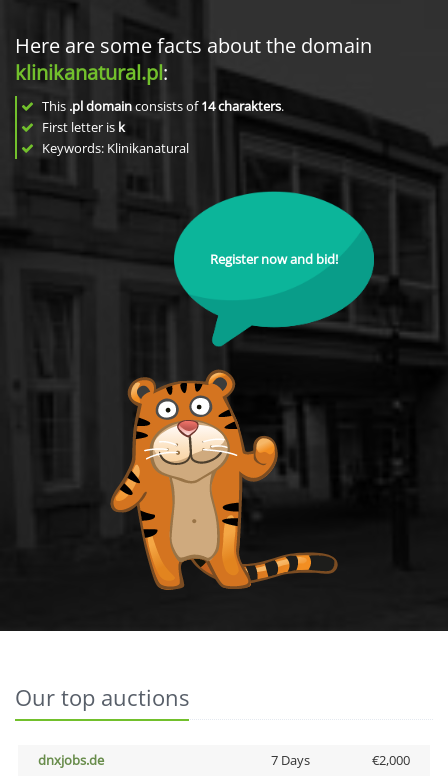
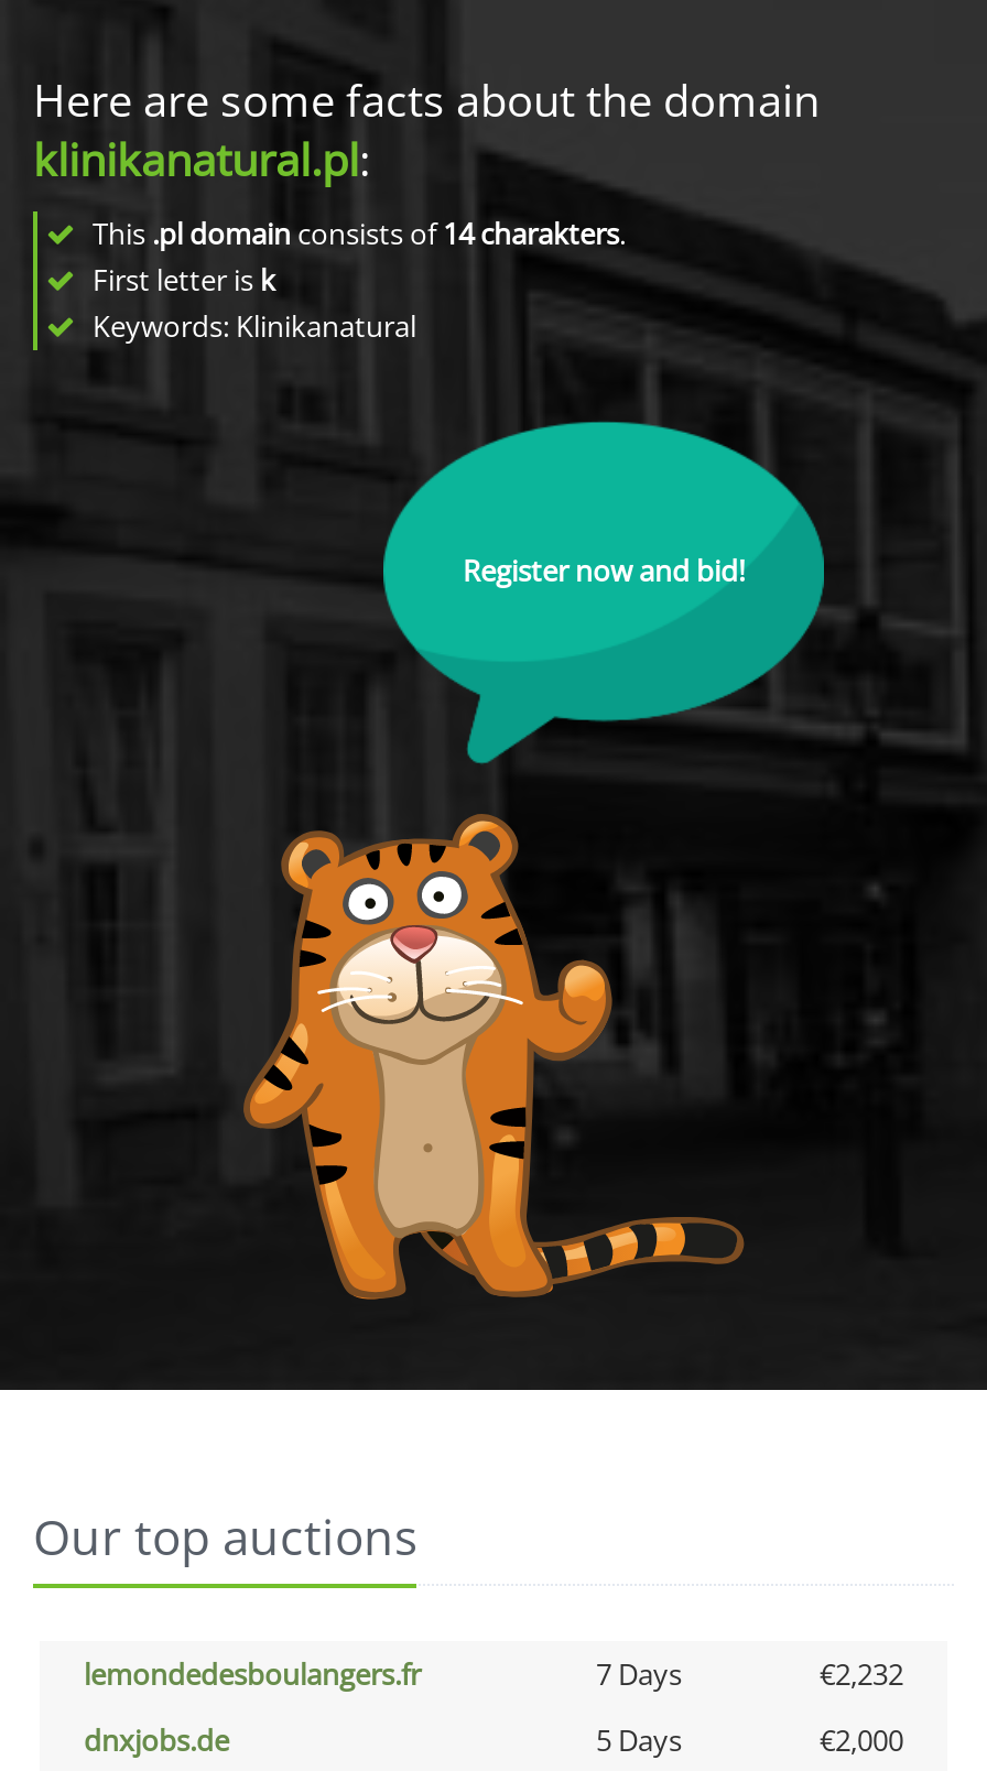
+ lemondedesboulangers.fr
+ 7 Days
+ €2,232

- 7 Days
+ 5 Days
